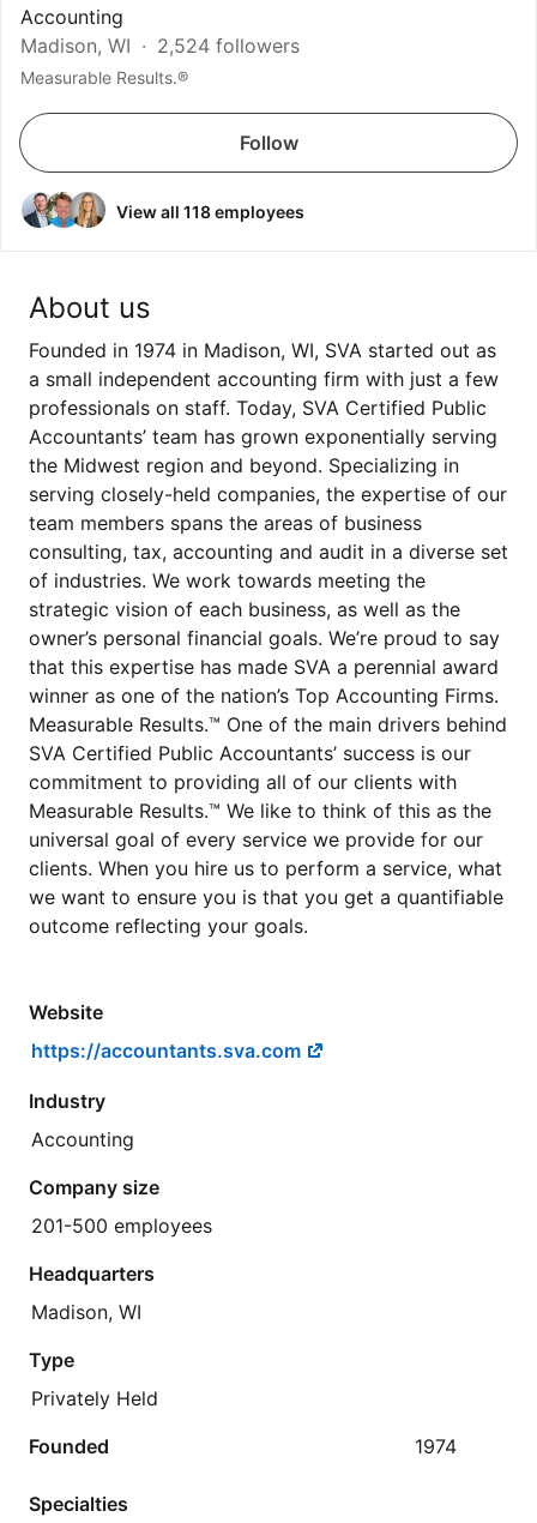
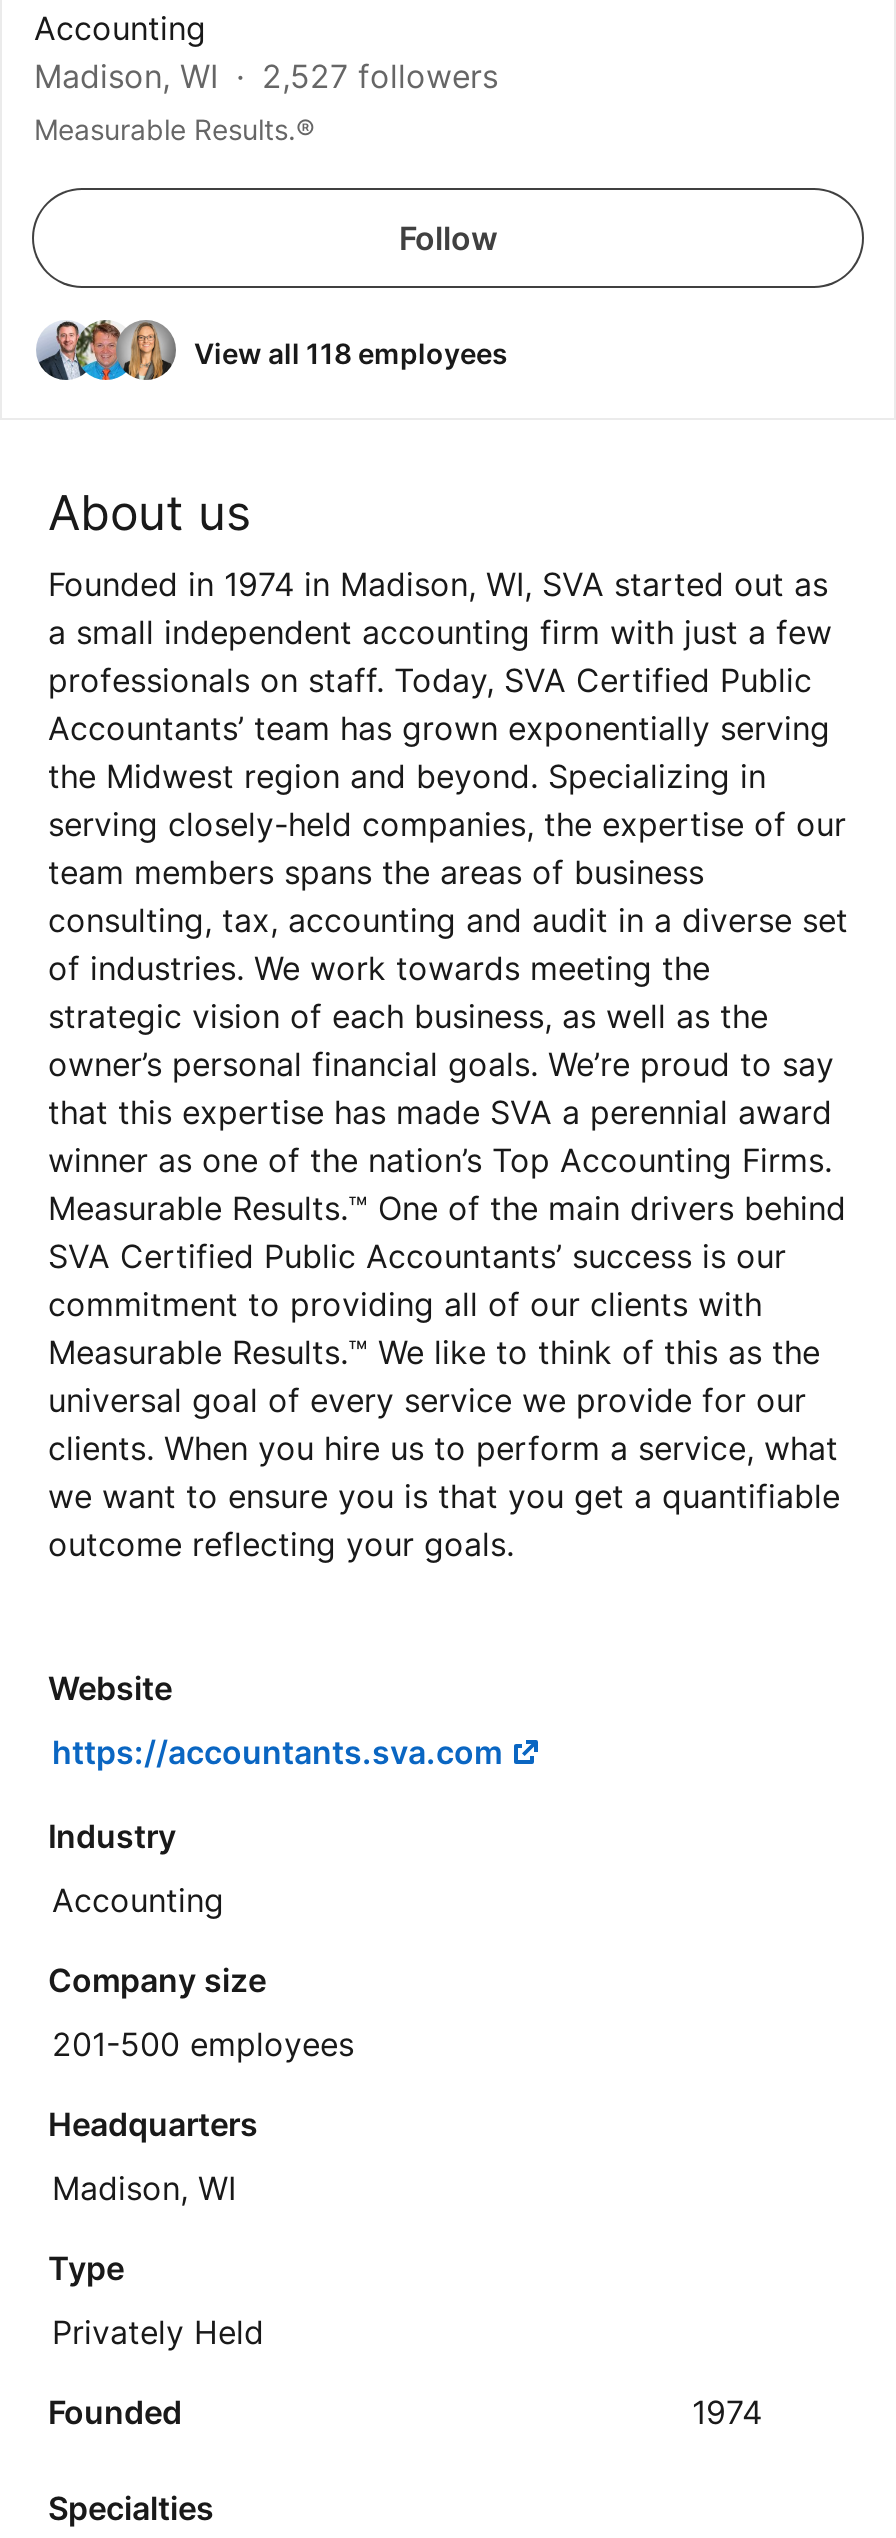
- Madison, WI 2,524 followers
+ Madison, WI 2,527 followers
